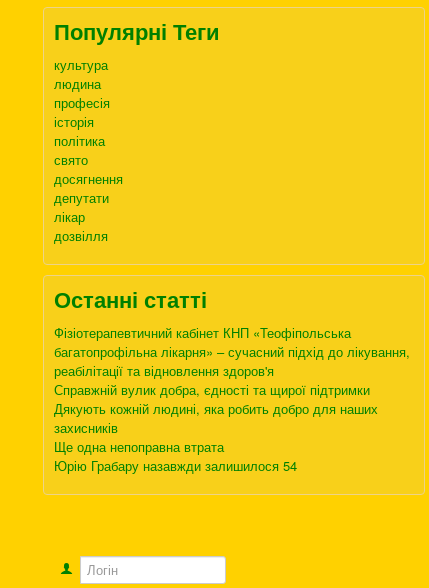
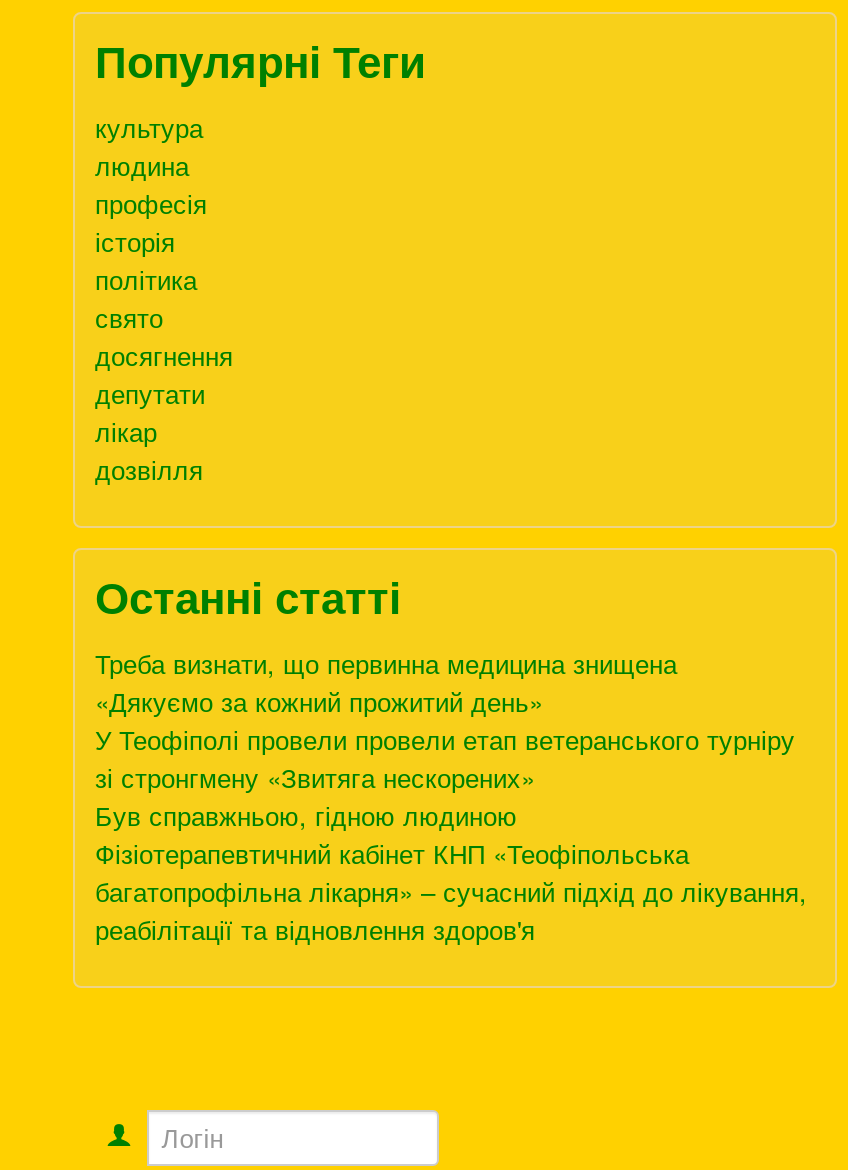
+ Треба визнати, що первинна медицина знищена
+ «Дякуємо за кожний прожитий день»
+ У Теофіполі провели провели етап ветеранського турніру
+ зі стронгмену «Звитяга нескорених»
+ Був справжньою, гідною людиною

moved down: Фізіотерапевтичний кабінет КНП «Теофіпольська | багатопрофільна лікарня» – сучасний підхід до лікування, | реабілітації та відновлення здоров'я

- Справжній вулик добра, єдності та щирої підтримки
- Дякують кожній людині, яка робить добро для наших
- захисників
- Ще одна непоправна втрата
- Юрію Грабару назавжди залишилося 54
